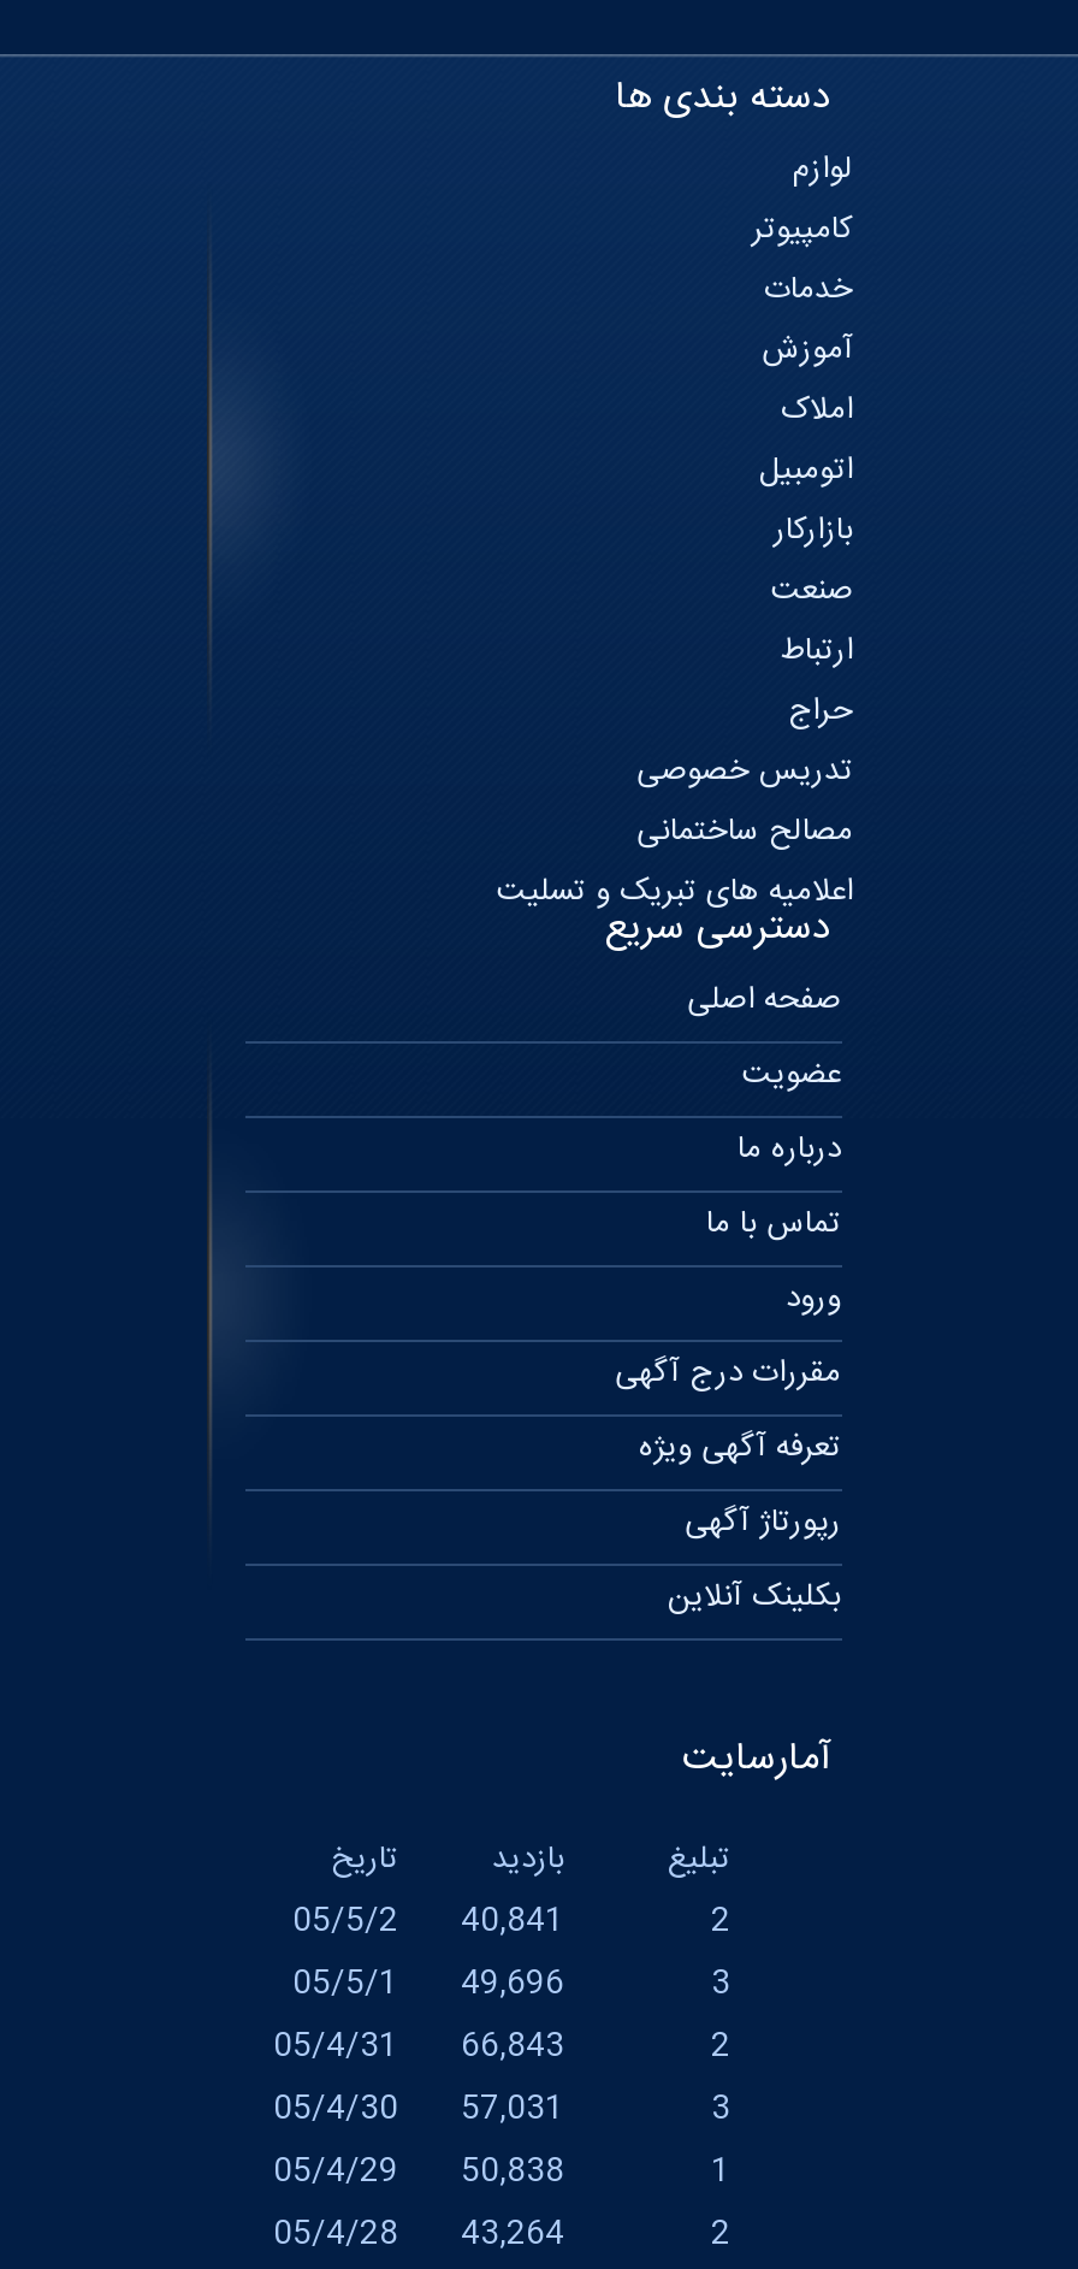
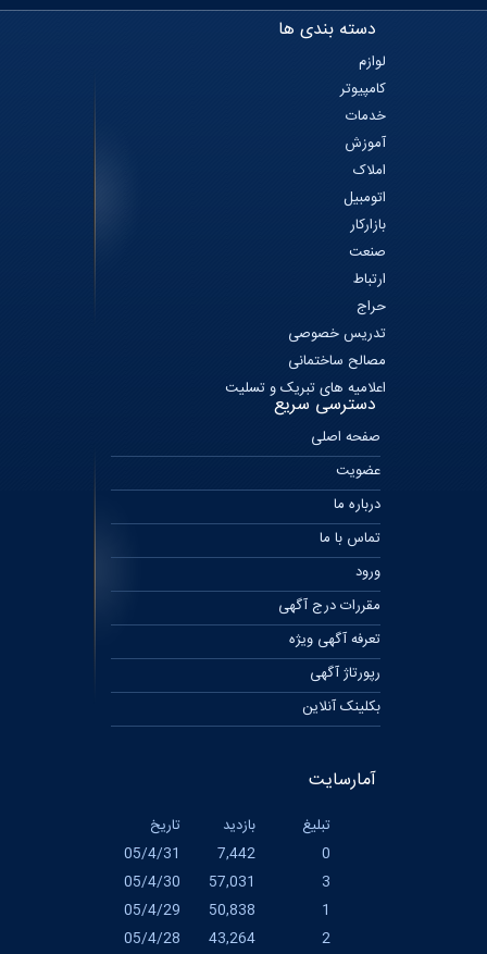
- 2
- 40,841
- 05/5/2
- 3
- 49,696
- 05/5/1
- 2
- 66,843
+ 0
+ 7,442
